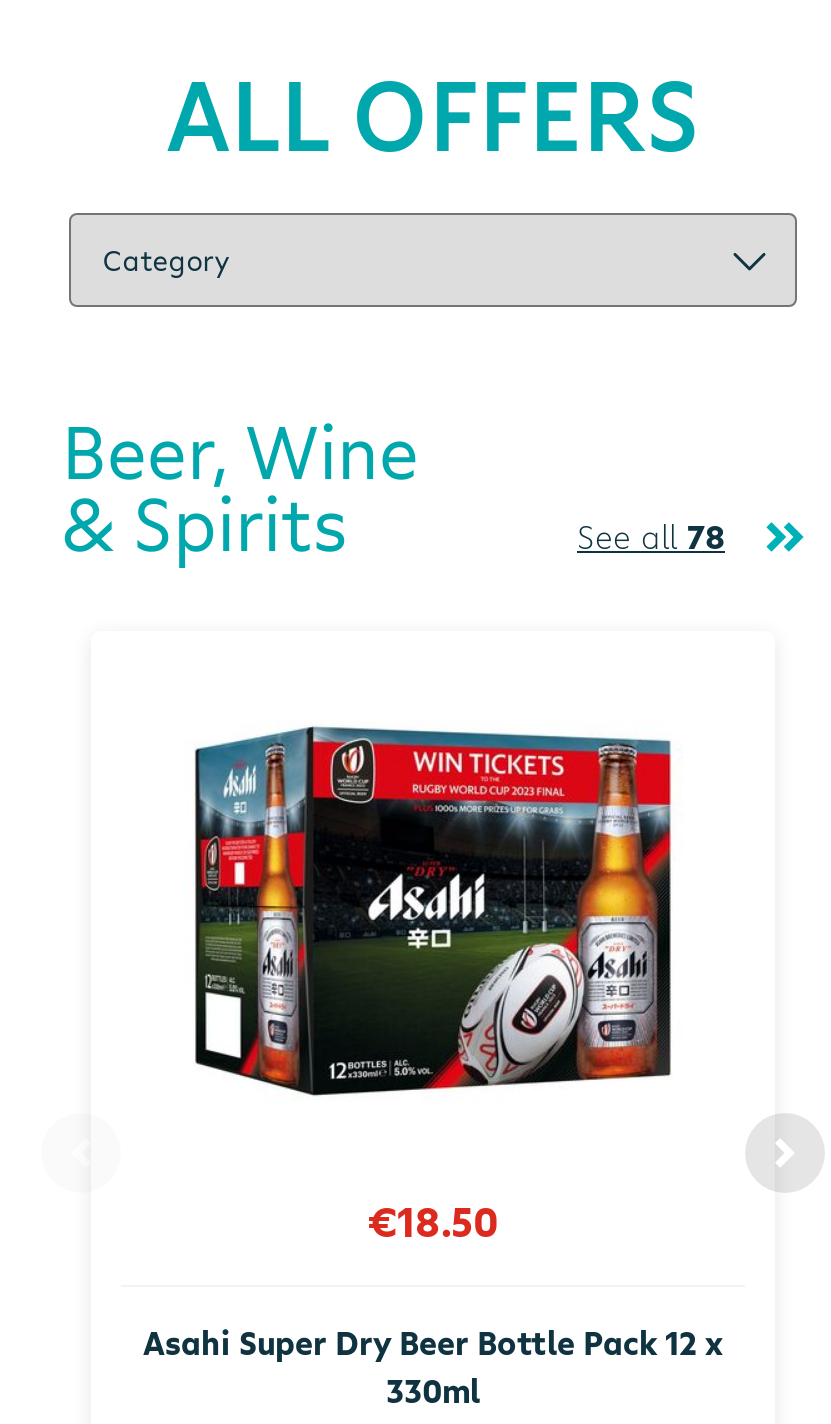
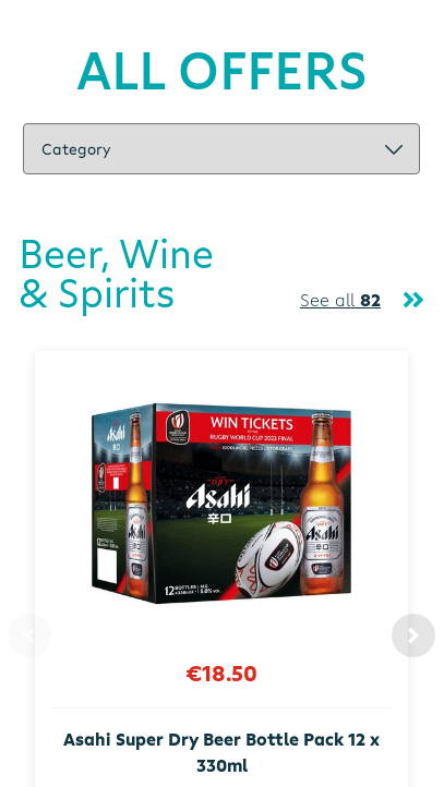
- See all 78
+ See all 82
